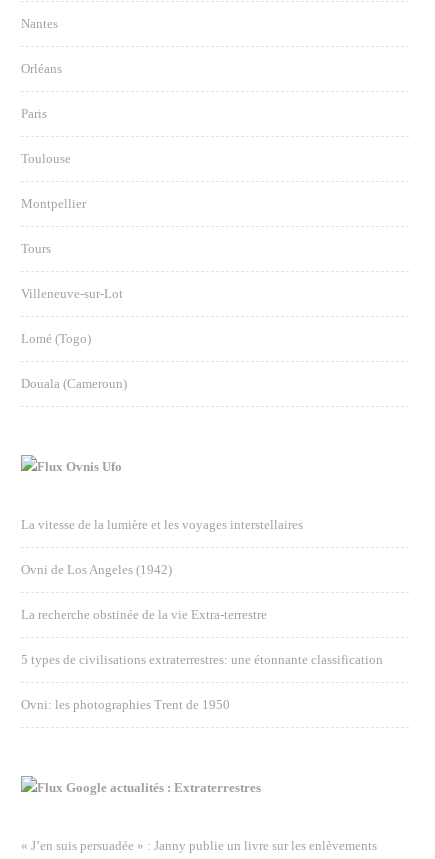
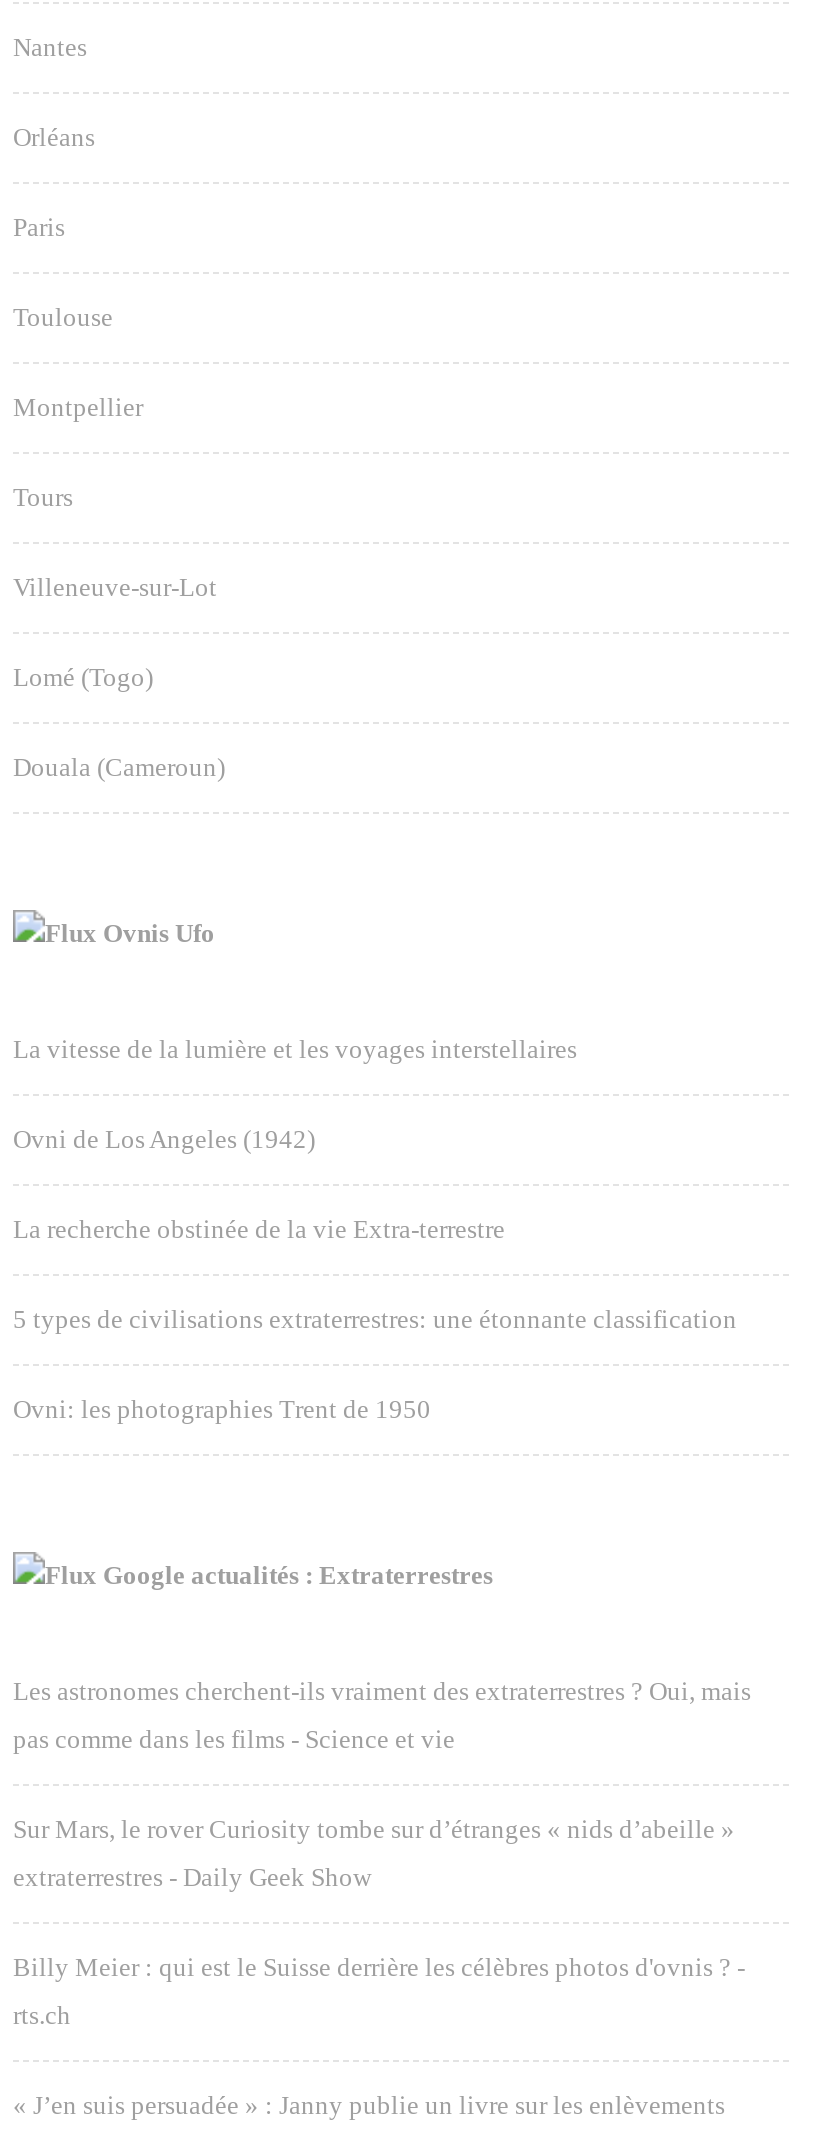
+ Les astronomes cherchent‑ils vraiment des extraterrestres ? Oui, mais
+ pas comme dans les films - Science et vie
+ Sur Mars, le rover Curiosity tombe sur d’étranges « nids d’abeille »
+ extraterrestres - Daily Geek Show
+ Billy Meier : qui est le Suisse derrière les célèbres photos d'ovnis ? -
+ rts.ch
